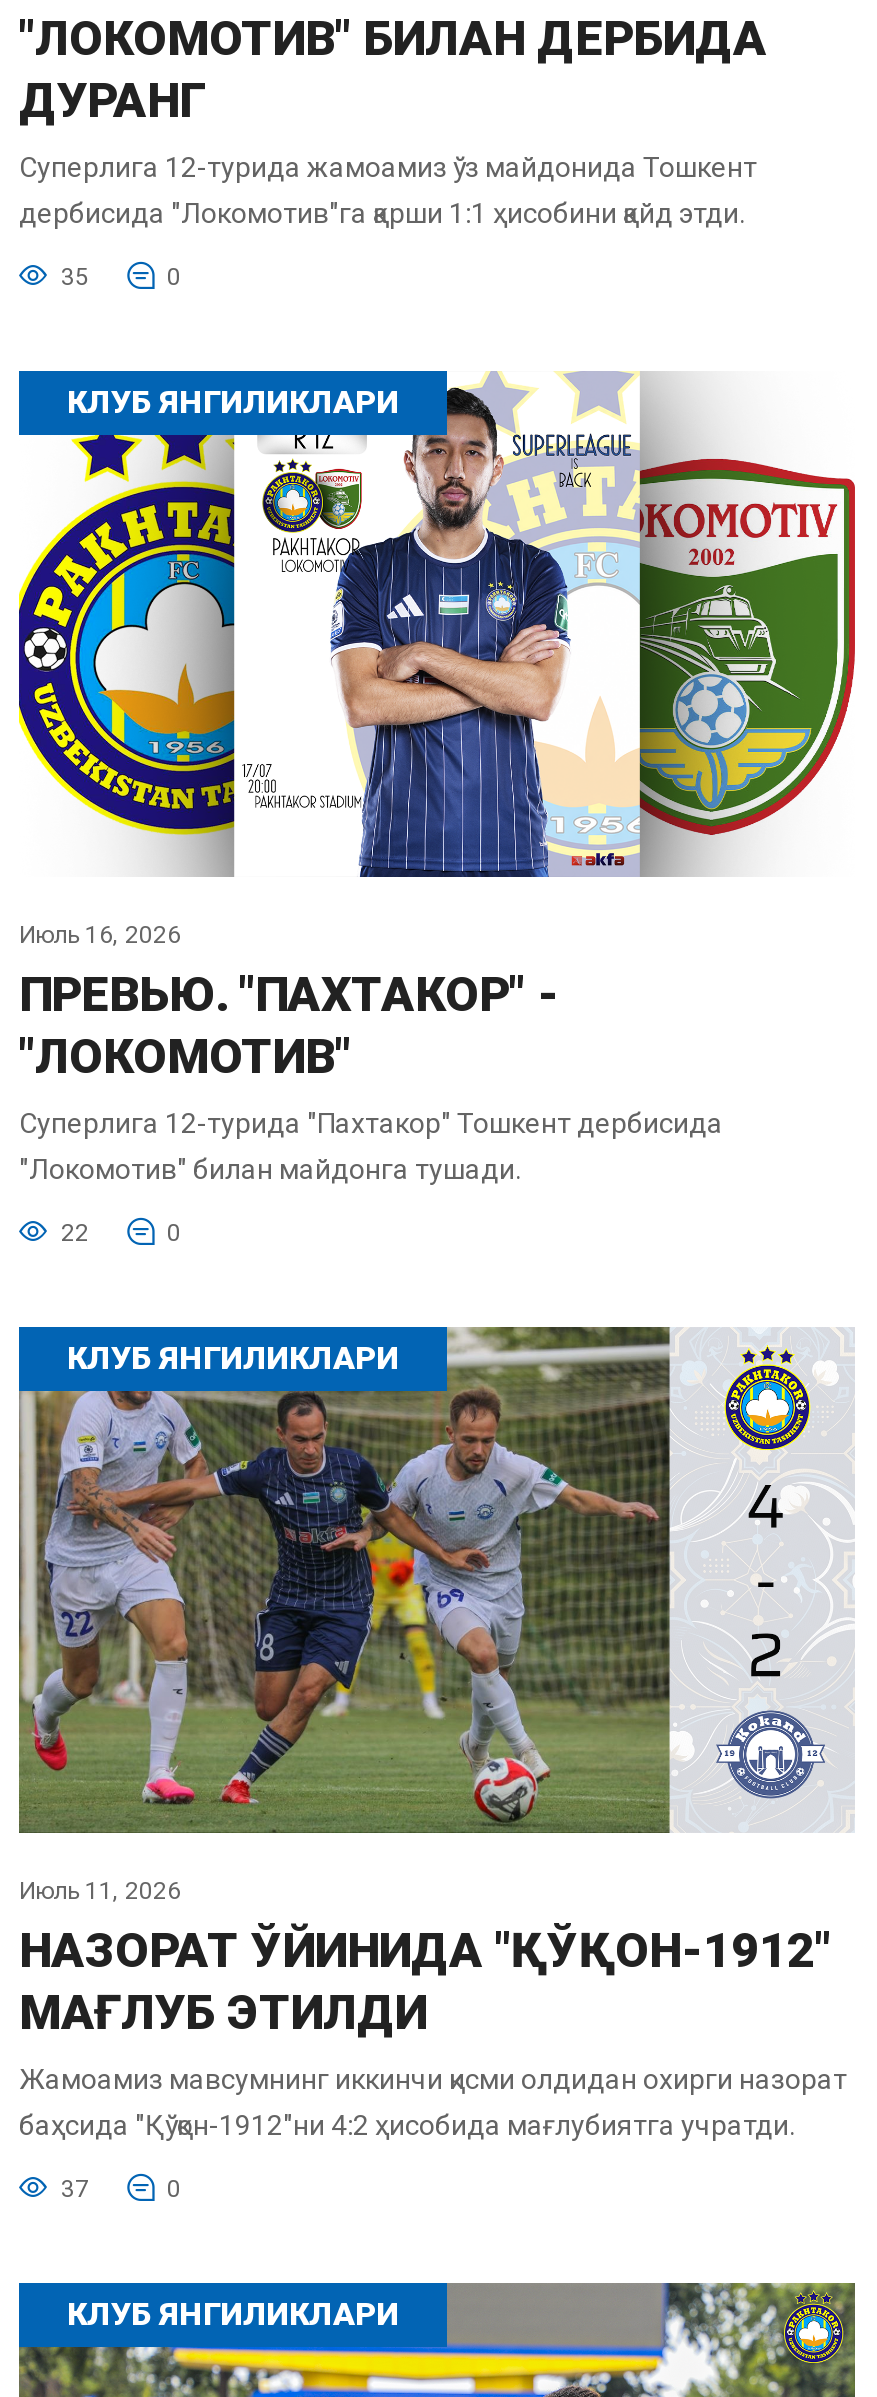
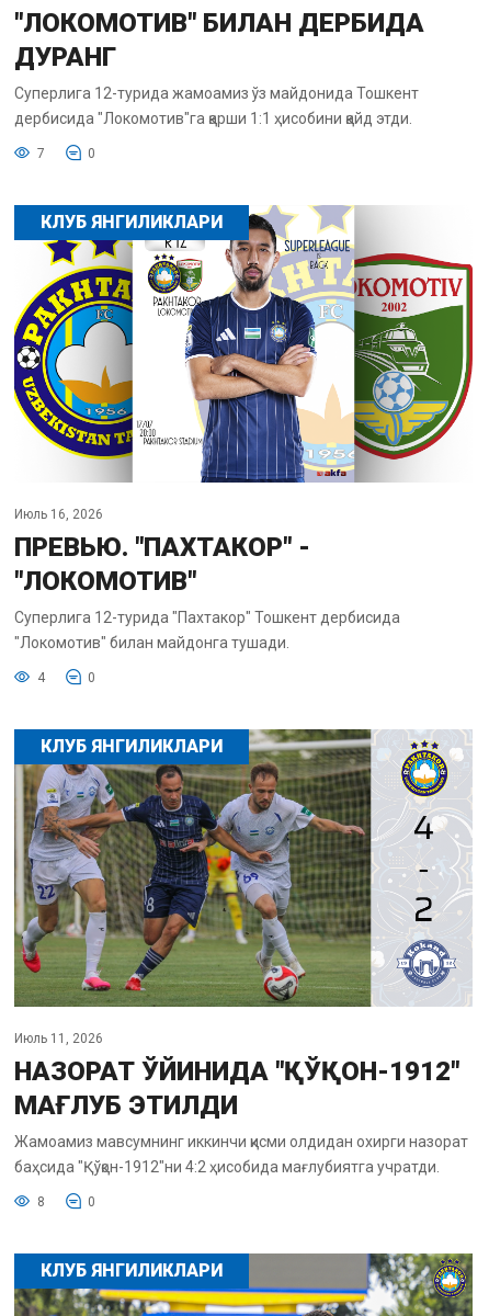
- 35
+ 7

- 22
+ 4

- 37
+ 8
